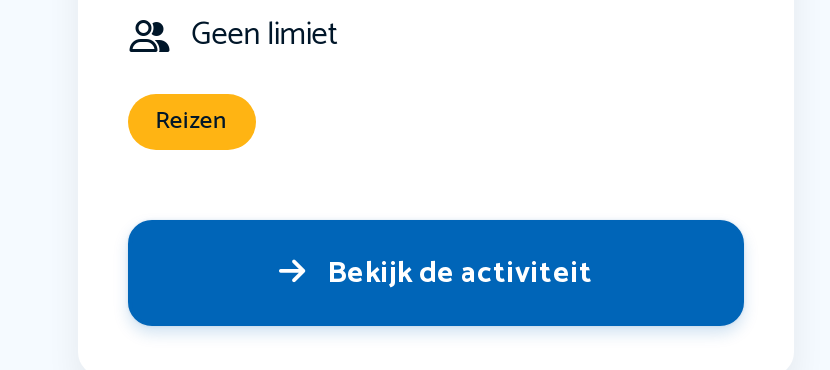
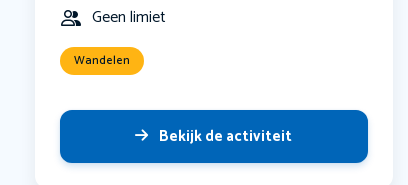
- Reizen
+ Wandelen
